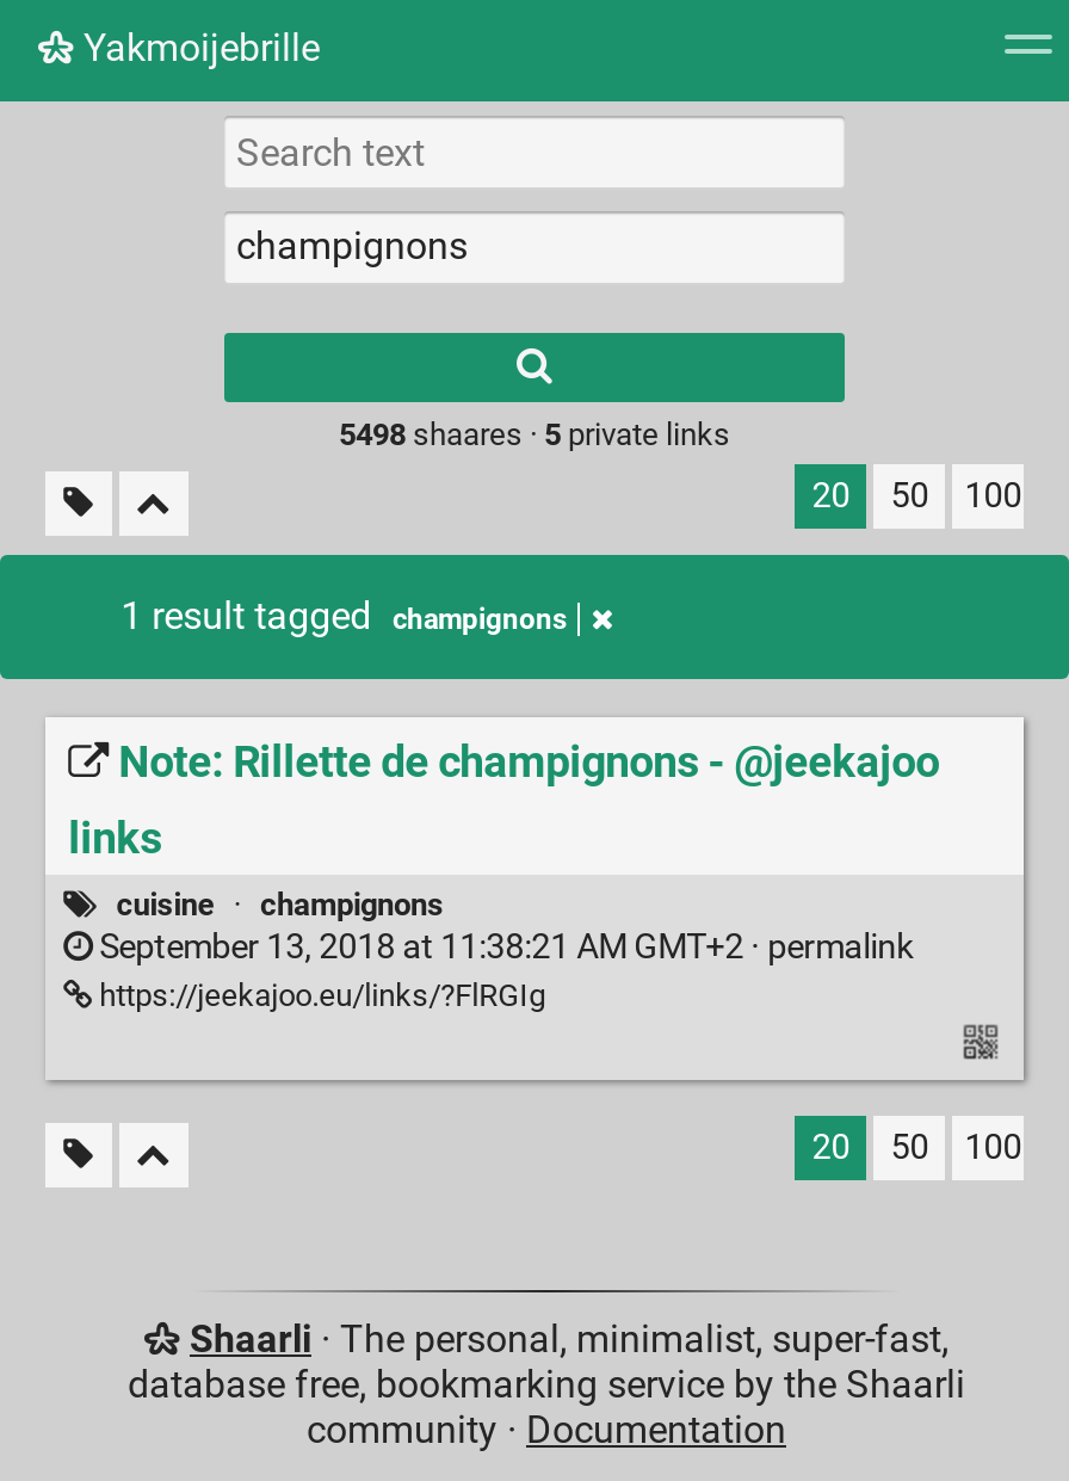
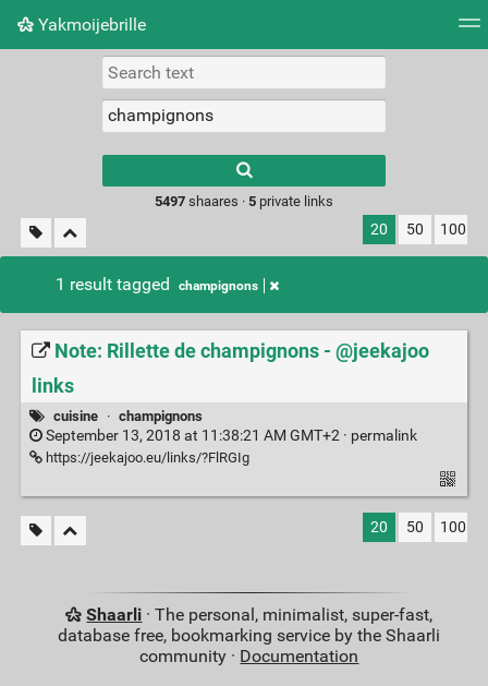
- 5498 shaares · 5 private links
+ 5497 shaares · 5 private links
